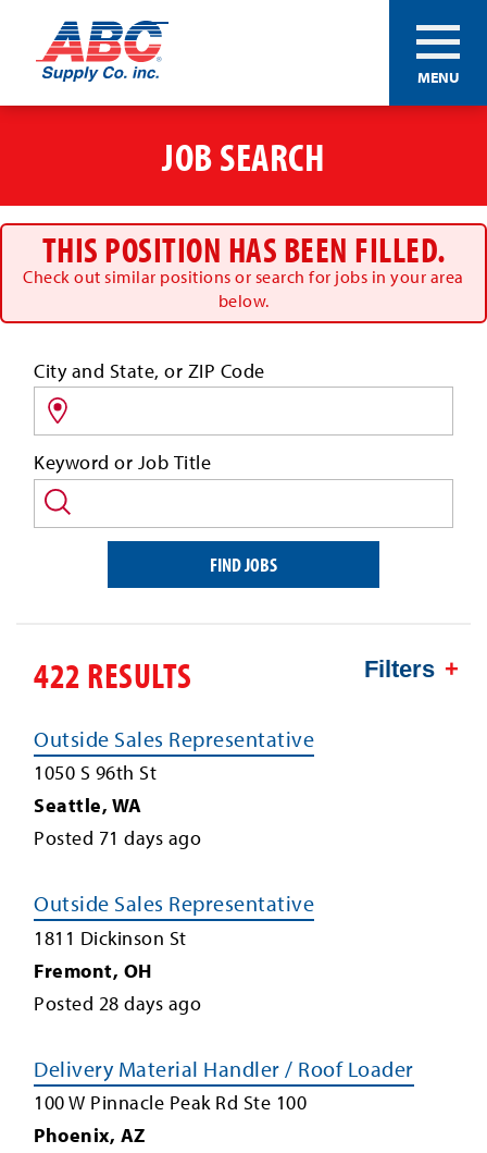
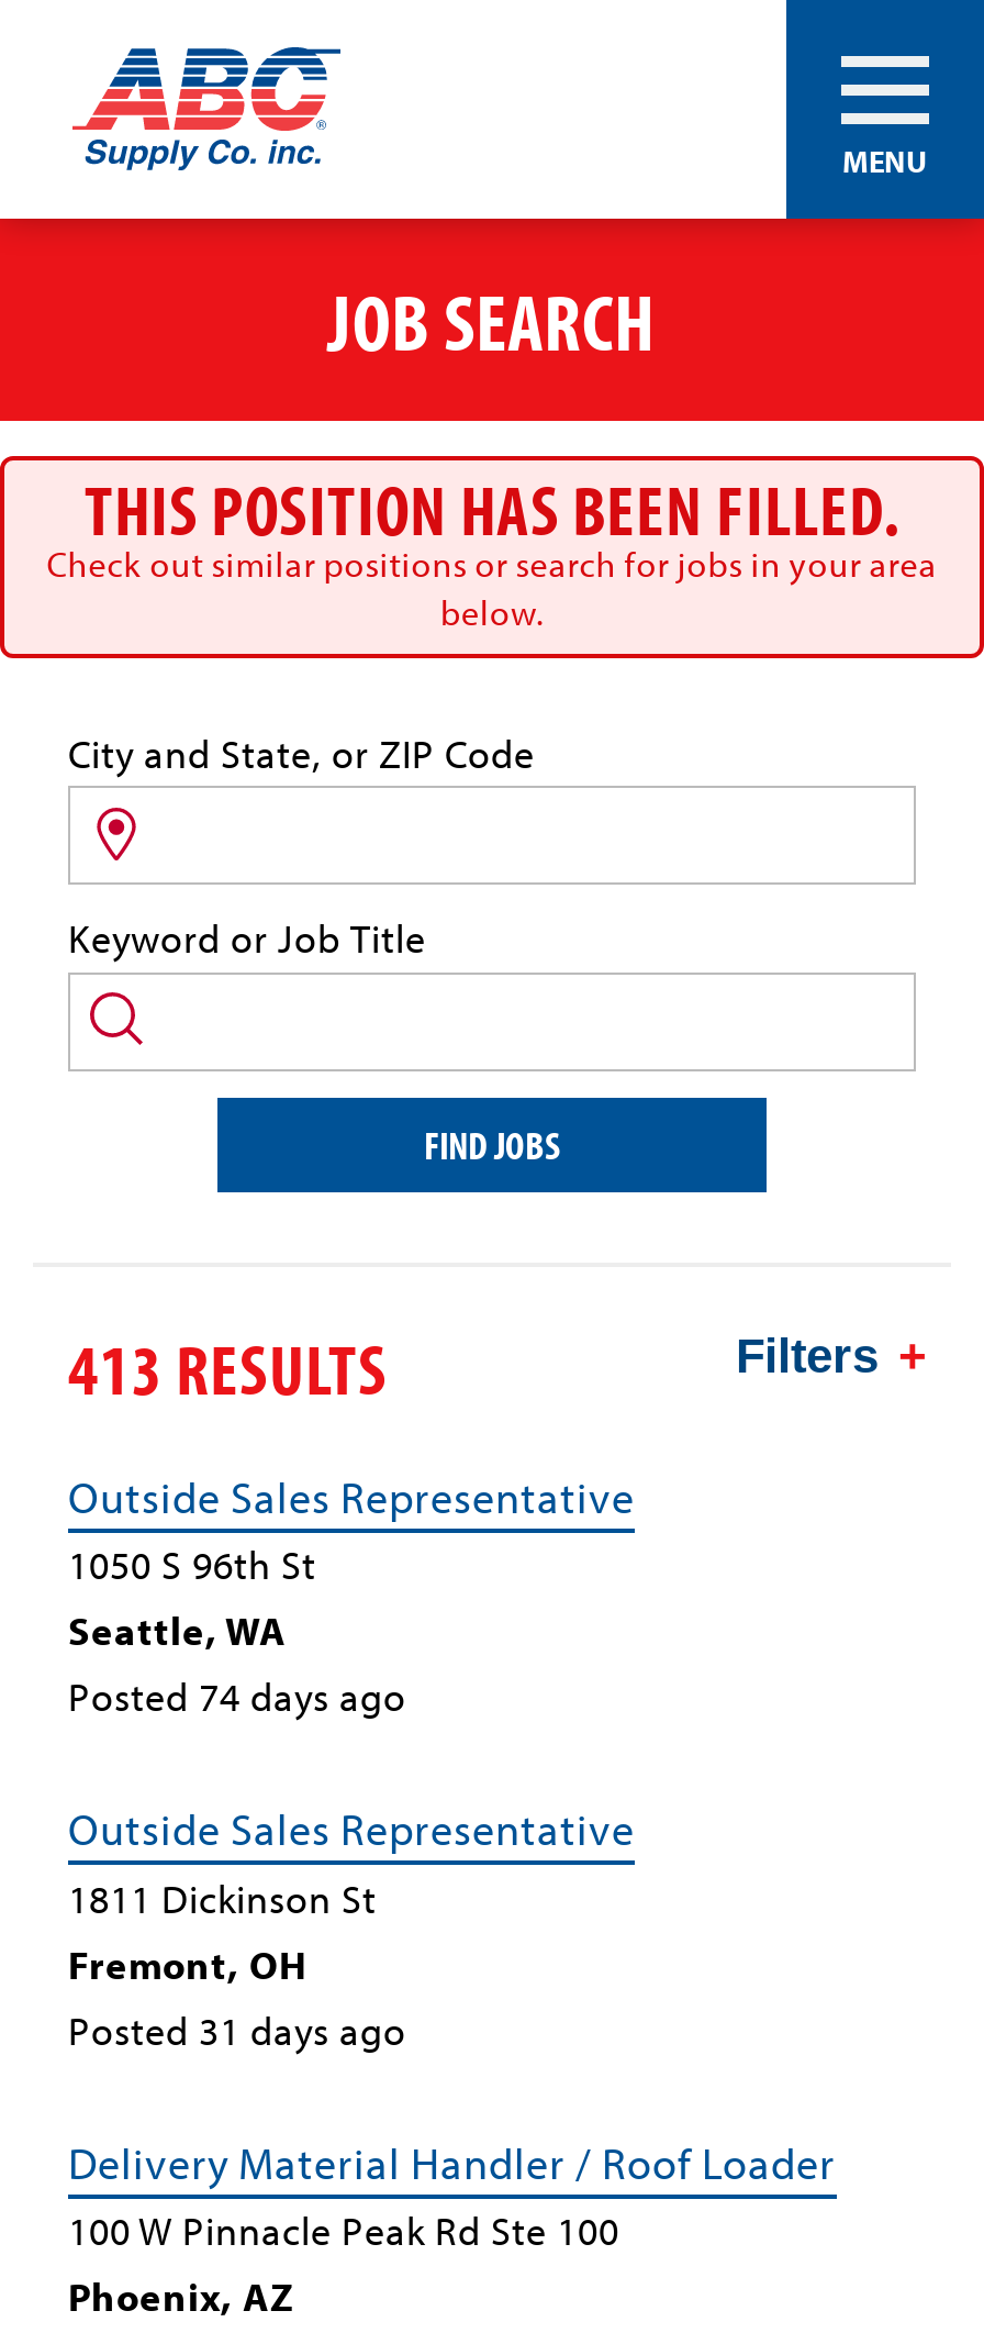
- 422 RESULTS
+ 413 RESULTS

- Posted 71 days ago
+ Posted 74 days ago

- Posted 28 days ago
+ Posted 31 days ago
